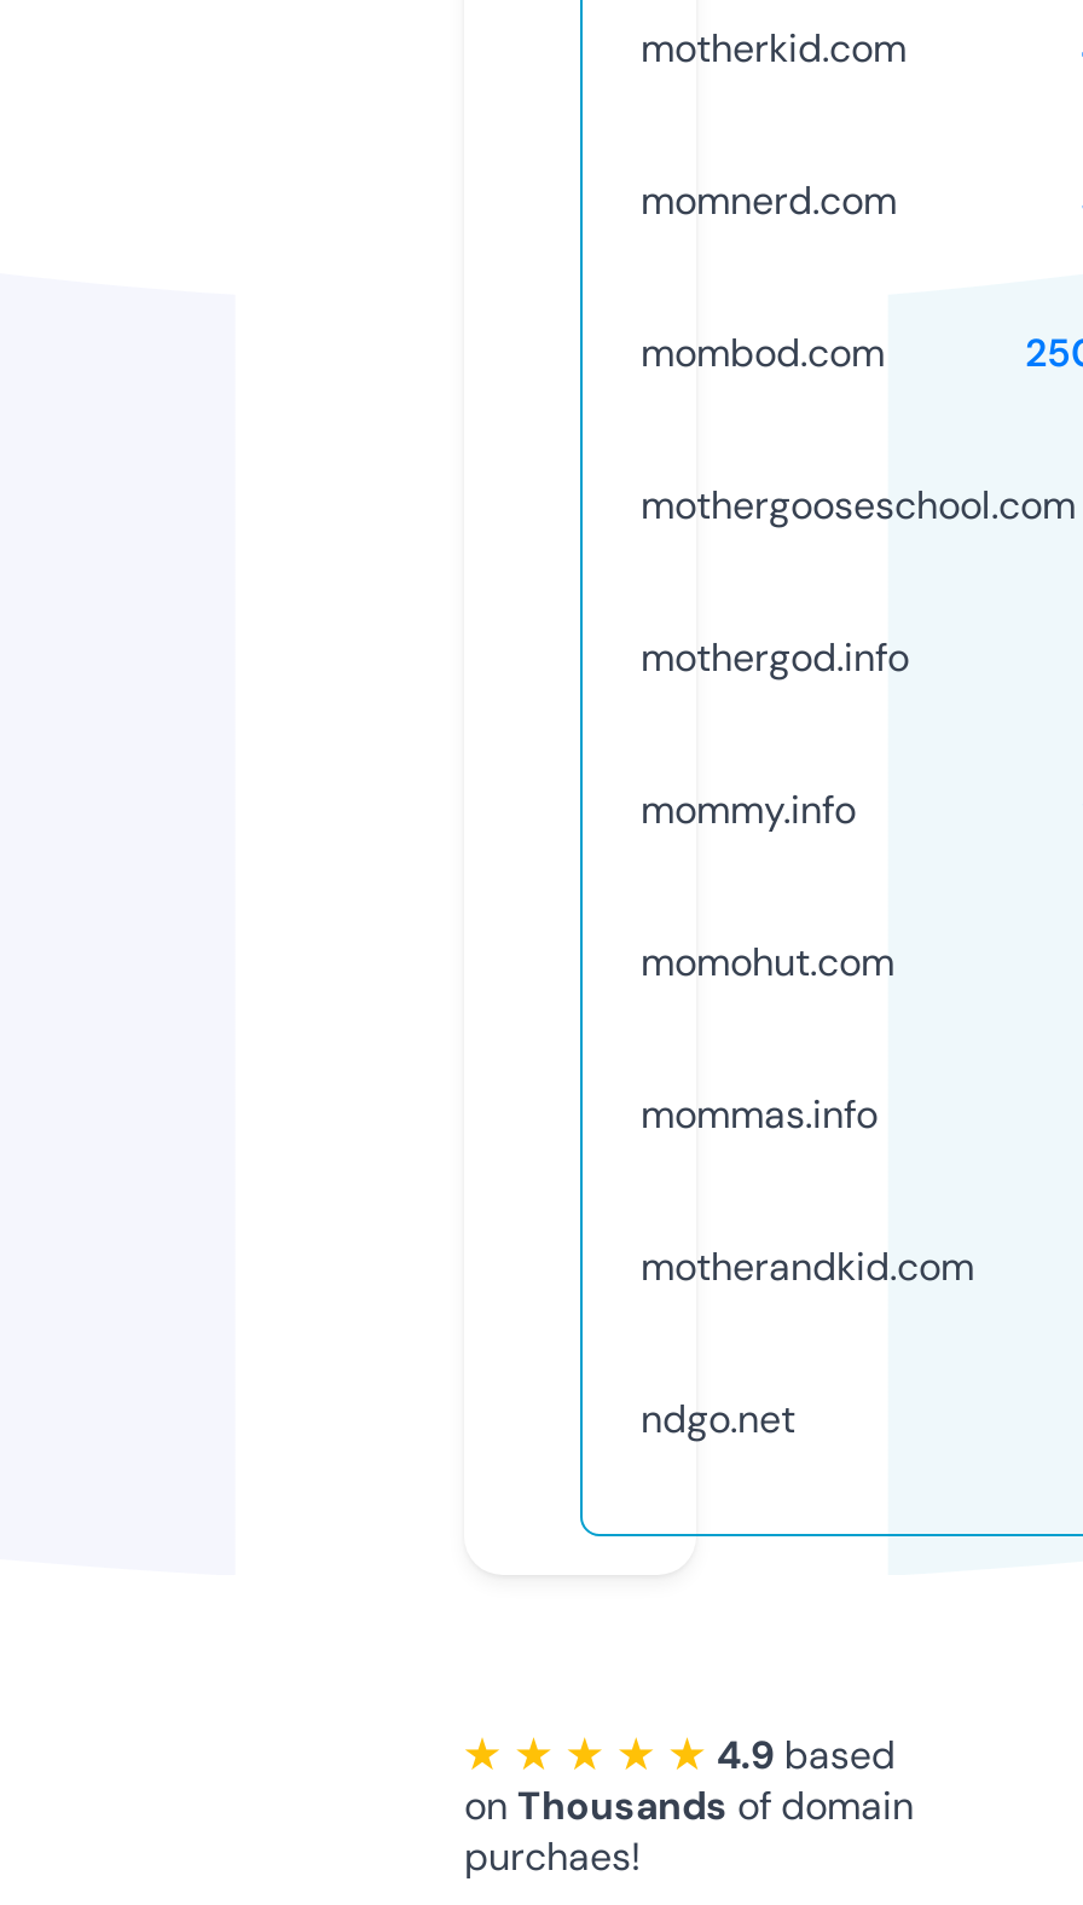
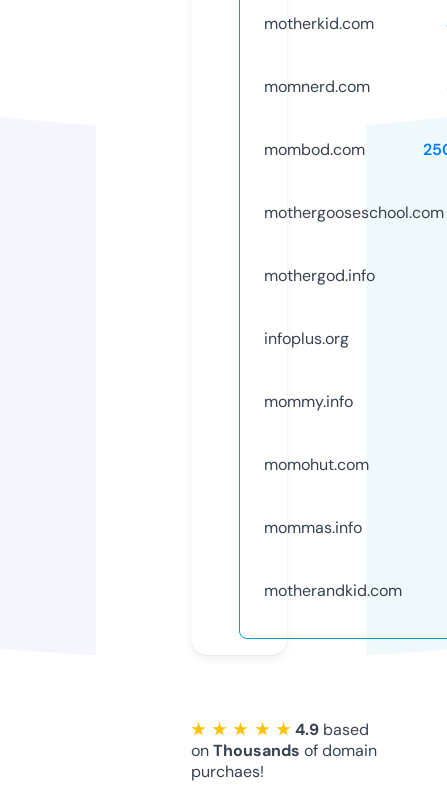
+ infoplus.org

moved down: mommy.info | momohut.com | mommas.info | motherandkid.com

- ndgo.net
